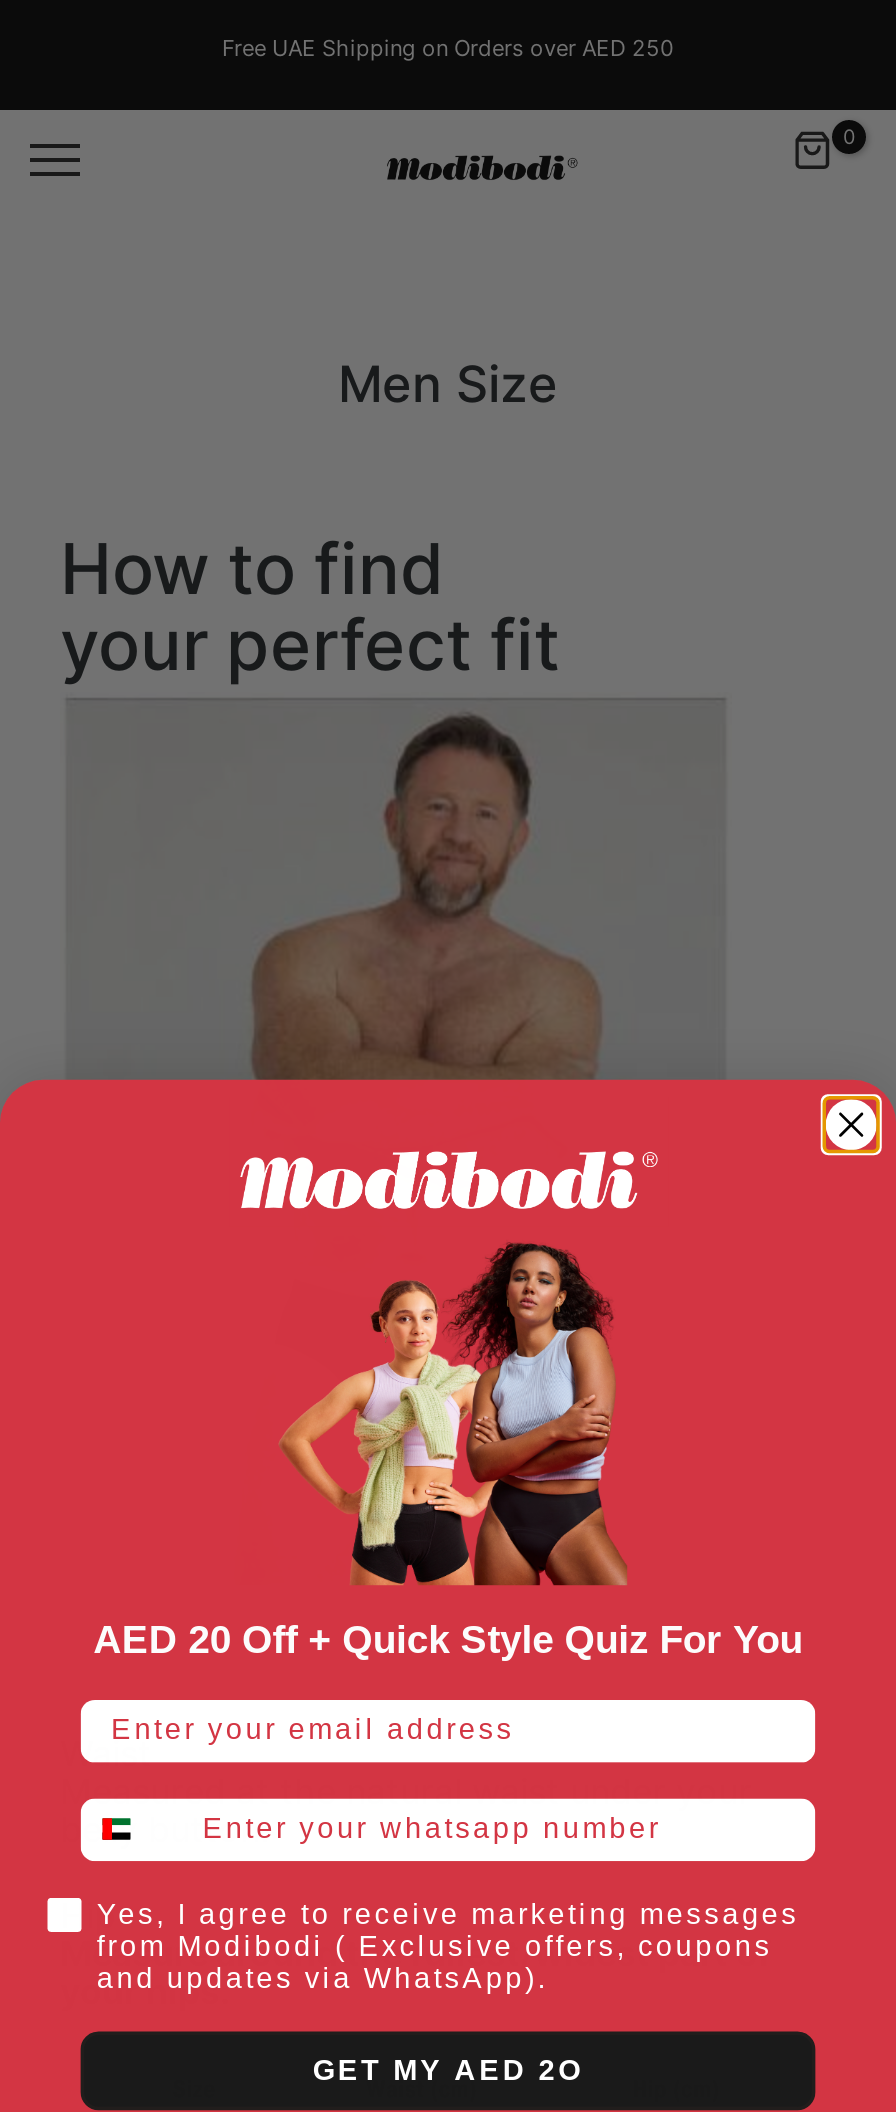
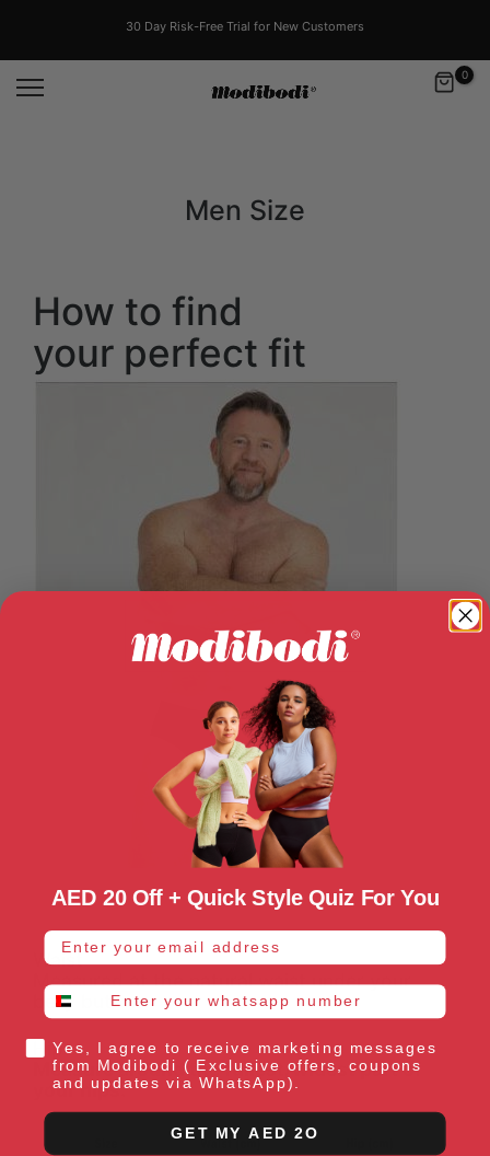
- Free UAE Shipping on Orders over AED 250
+ 30 Day Risk-Free Trial for New Customers
